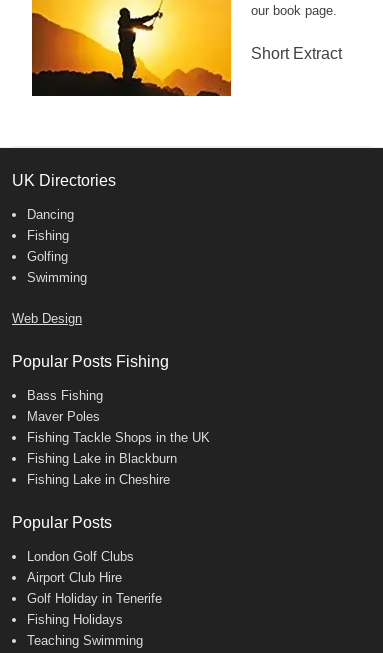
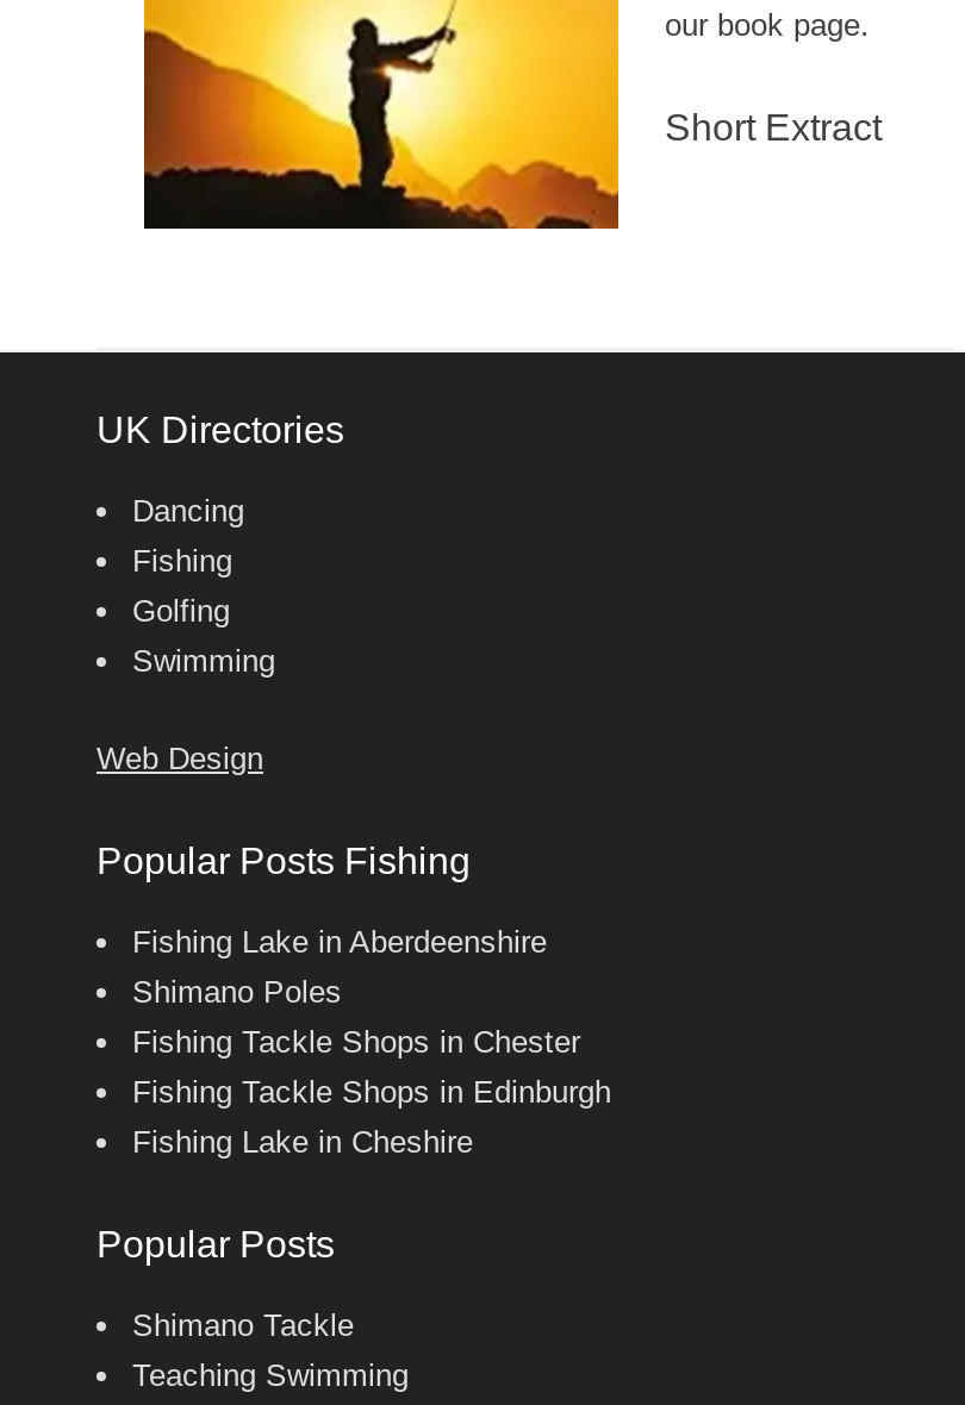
- Bass Fishing
- Maver Poles
- Fishing Tackle Shops in the UK
- Fishing Lake in Blackburn
+ Fishing Lake in Aberdeenshire
+ Shimano Poles
+ Fishing Tackle Shops in Chester
+ Fishing Tackle Shops in Edinburgh

- London Golf Clubs
- Airport Club Hire
- Golf Holiday in Tenerife
- Fishing Holidays
+ Shimano Tackle
